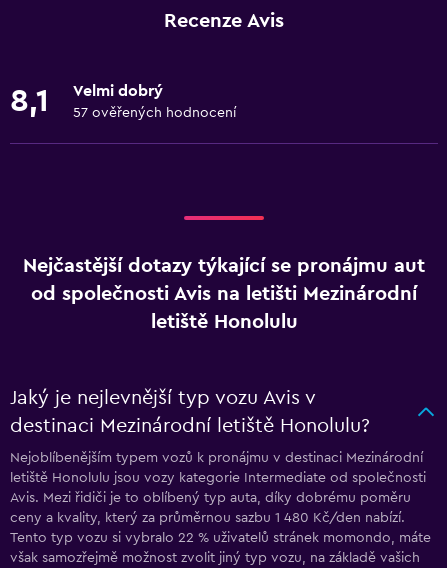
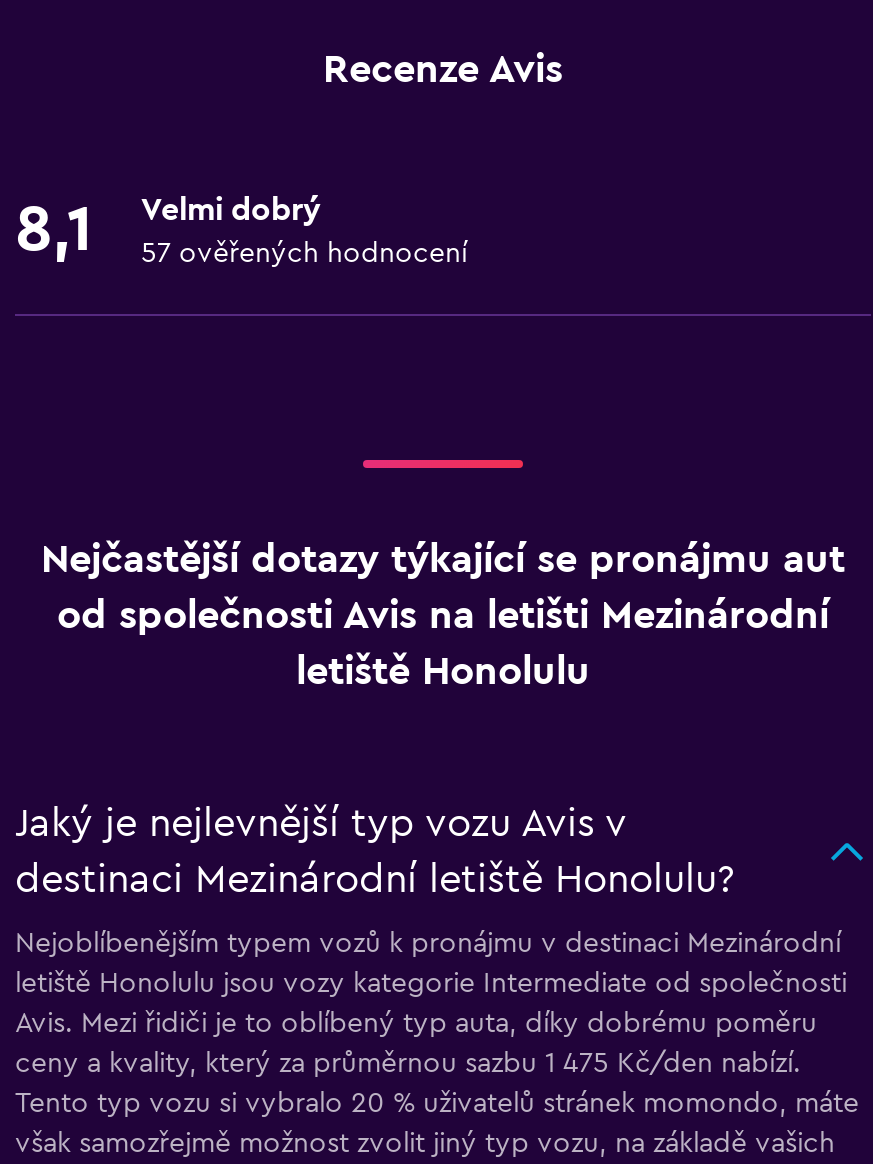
- ceny a kvality, který za průměrnou sazbu 1 480 Kč/den nabízí.
+ ceny a kvality, který za průměrnou sazbu 1 475 Kč/den nabízí.

- Tento typ vozu si vybralo 22 % uživatelů stránek momondo, máte
+ Tento typ vozu si vybralo 20 % uživatelů stránek momondo, máte
